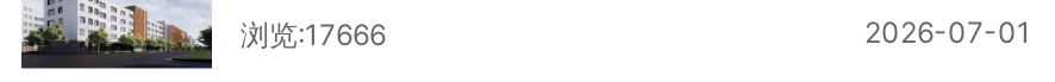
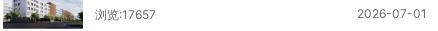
- 浏览:17666
+ 浏览:17657
